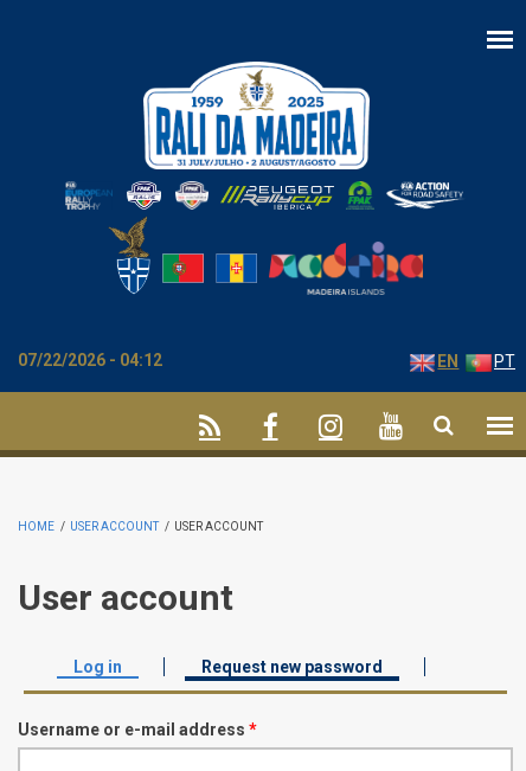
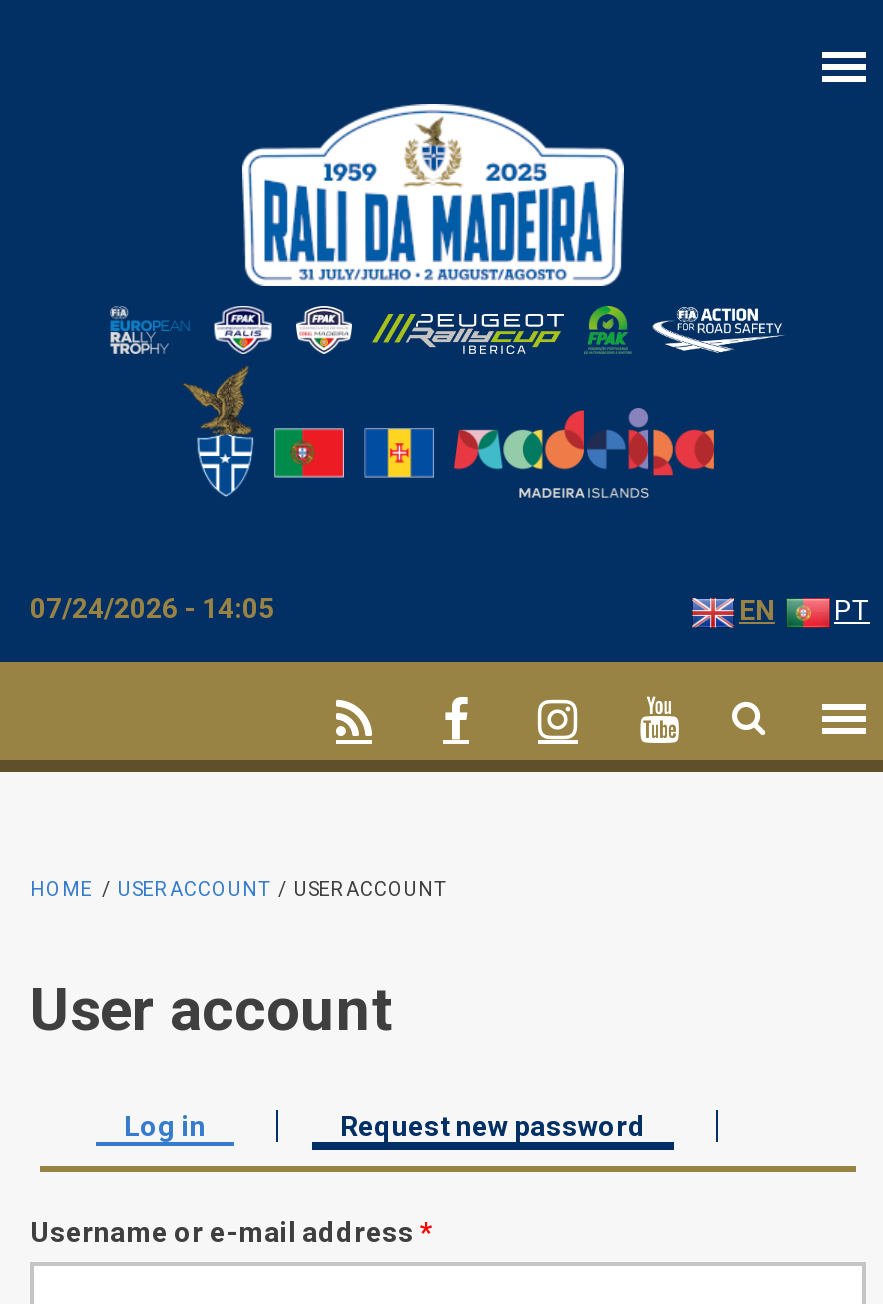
- 07/22/2026 - 04:12
+ 07/24/2026 - 14:05
